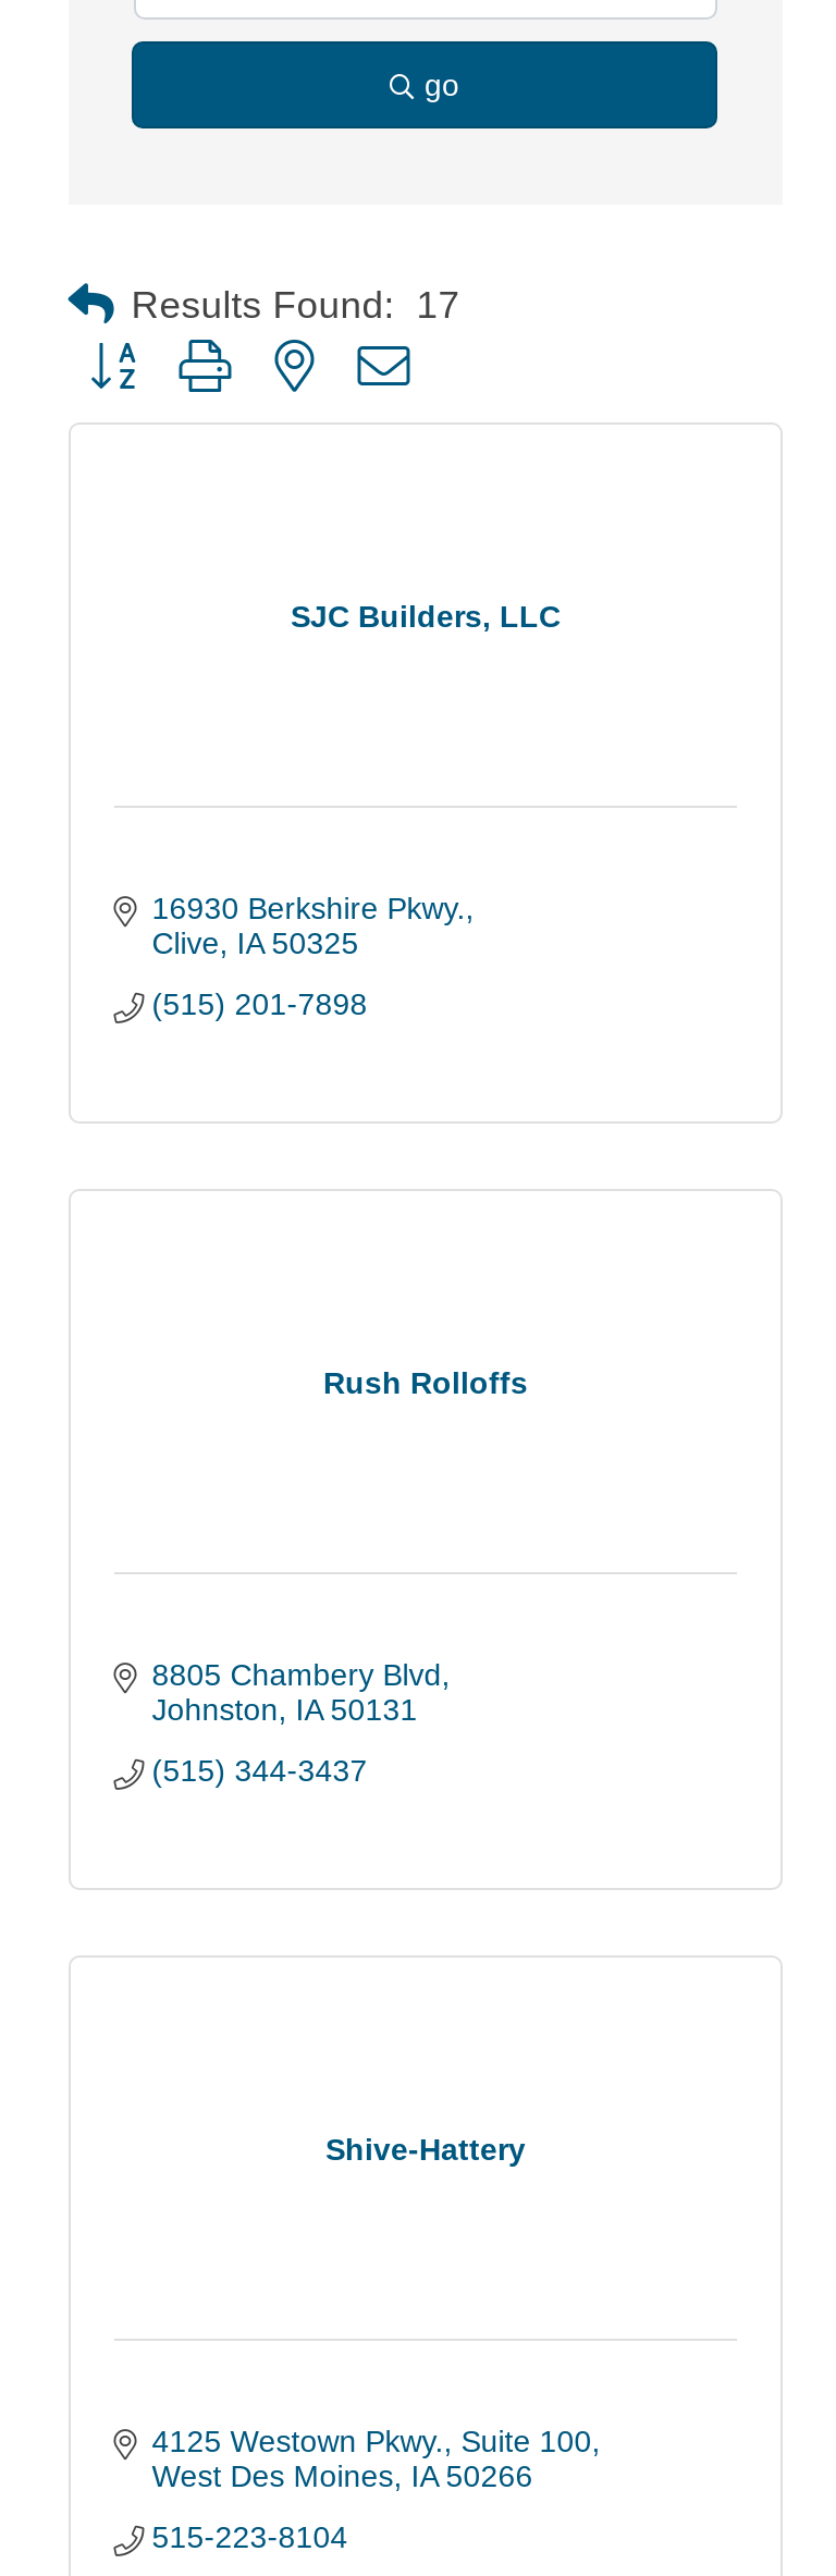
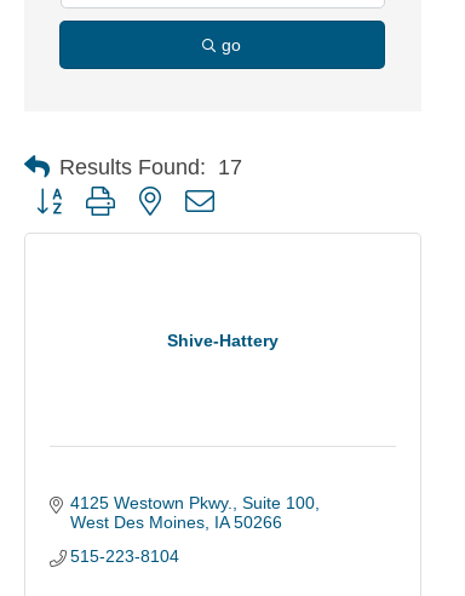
- SJC Builders, LLC

- 16930 Berkshire Pkwy.
- Clive IA 50325
- (515) 201-7898

- Rush Rolloffs

- 8805 Chambery Blvd
- Johnston IA 50131
- (515) 344-3437
